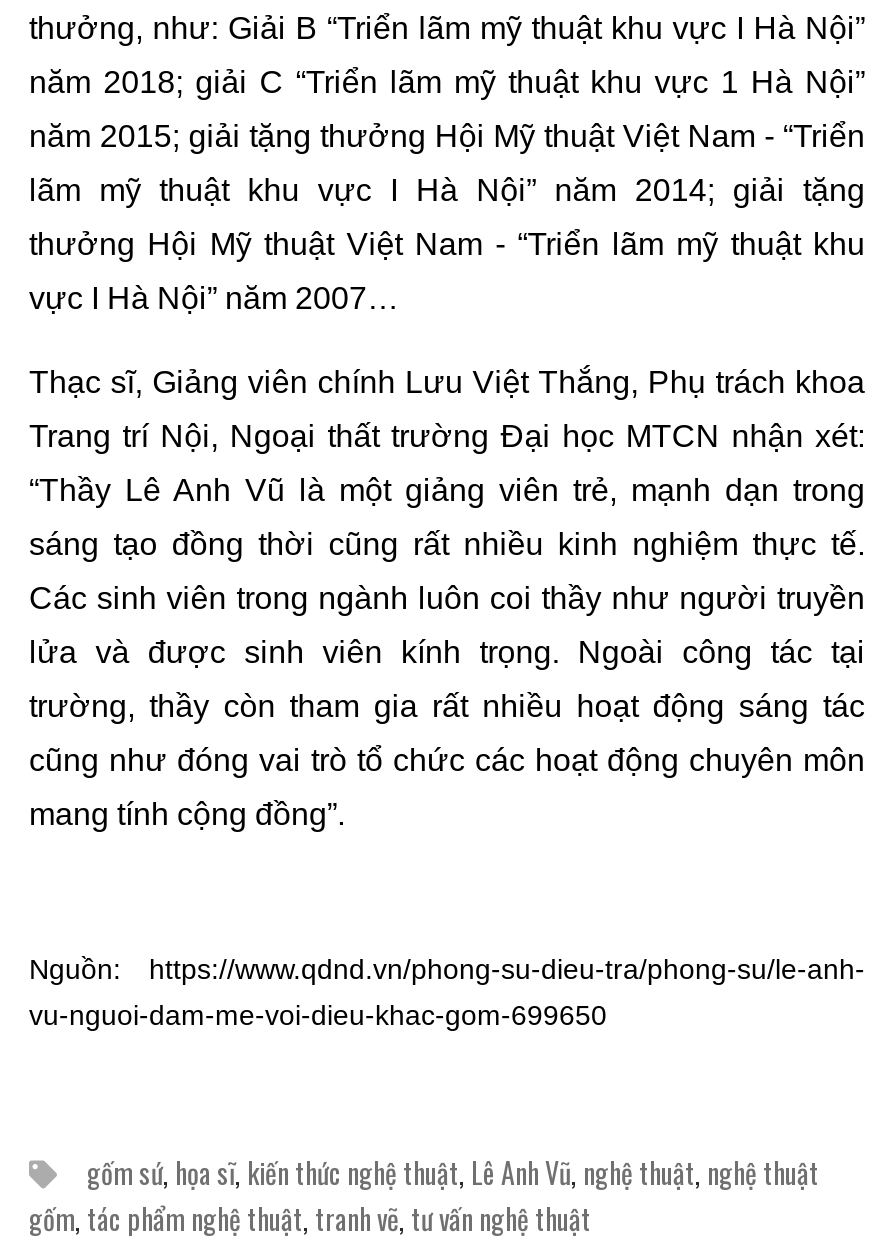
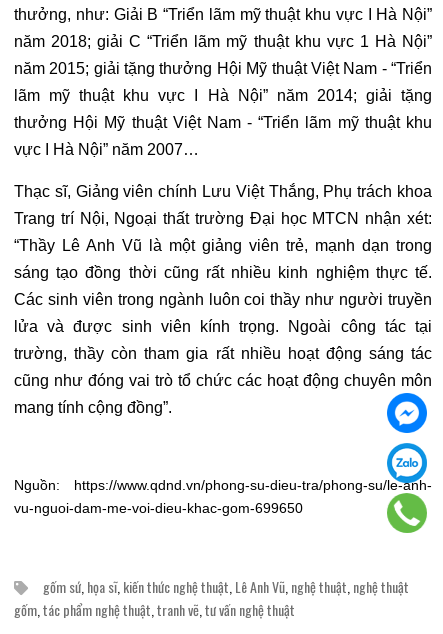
+ [image]

+ [image]

+ [image]
